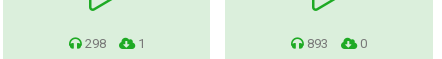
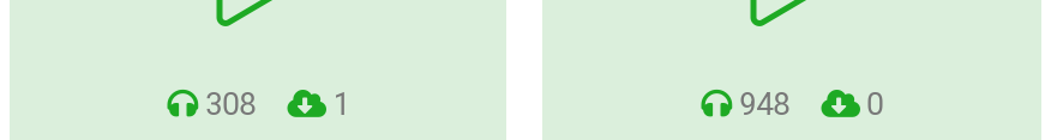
- 298 1
+ 308 1

- 893 0
+ 948 0
